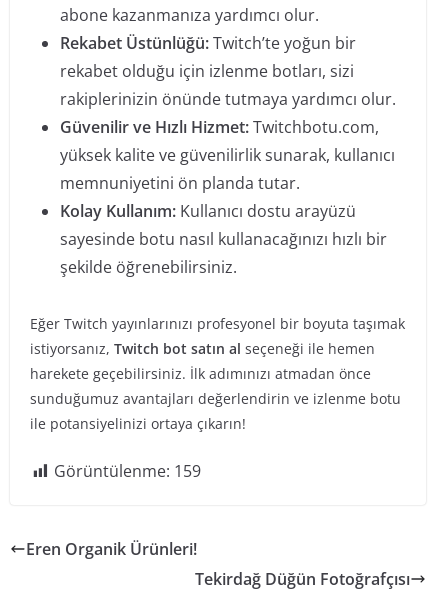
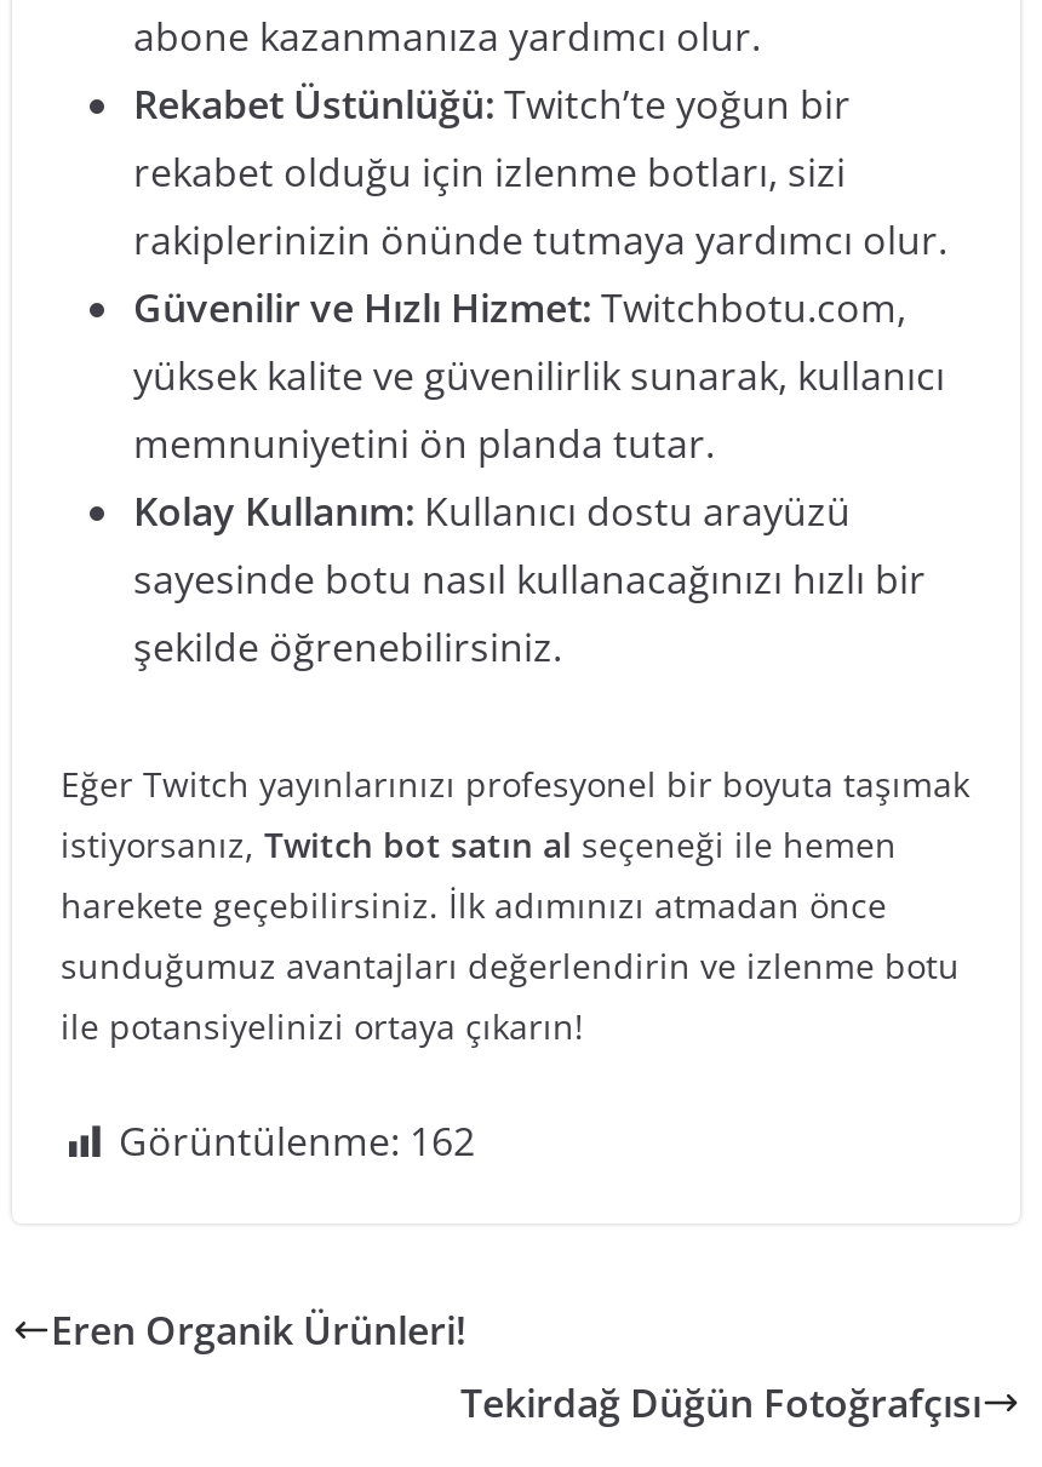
- Görüntülenme: 159
+ Görüntülenme: 162
